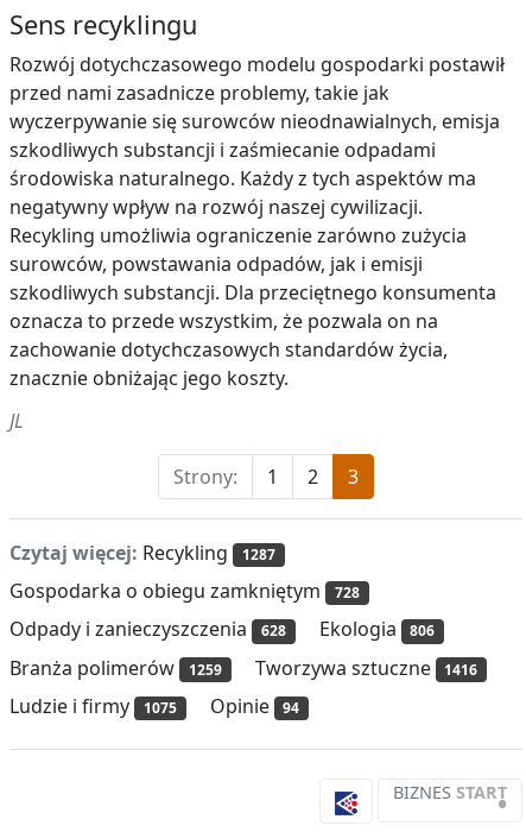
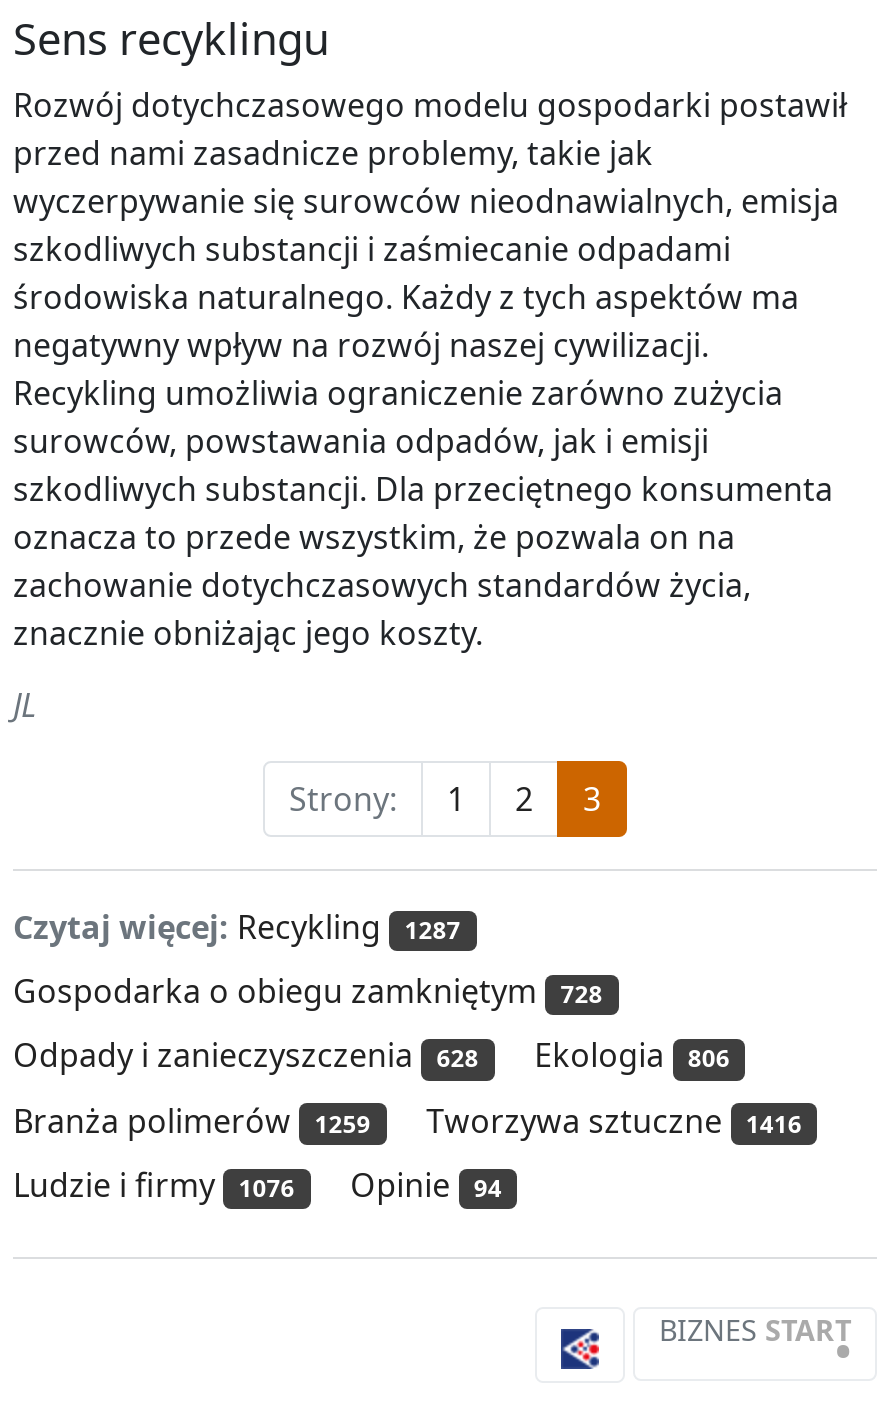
- Ludzie i firmy 1075 Opinie 94
+ Ludzie i firmy 1076 Opinie 94
